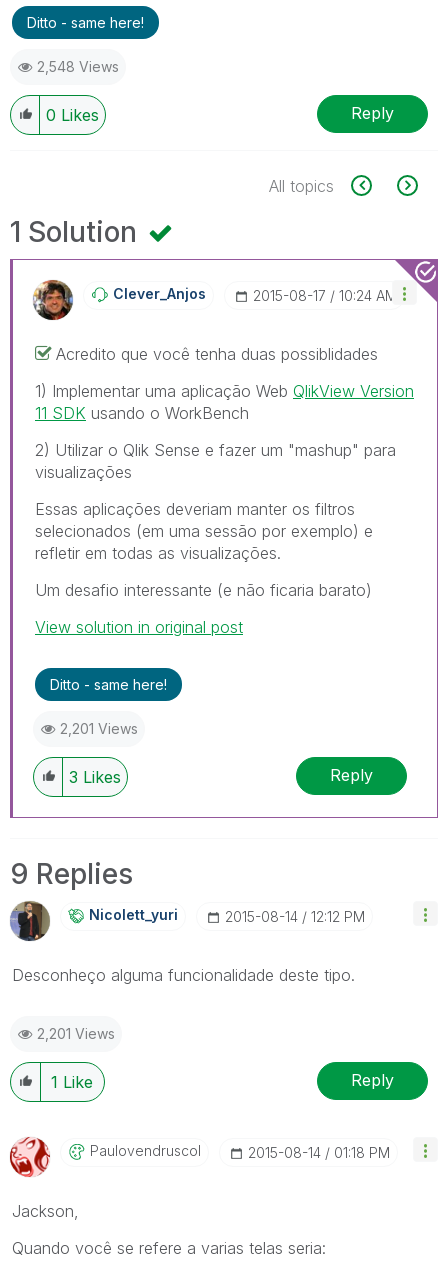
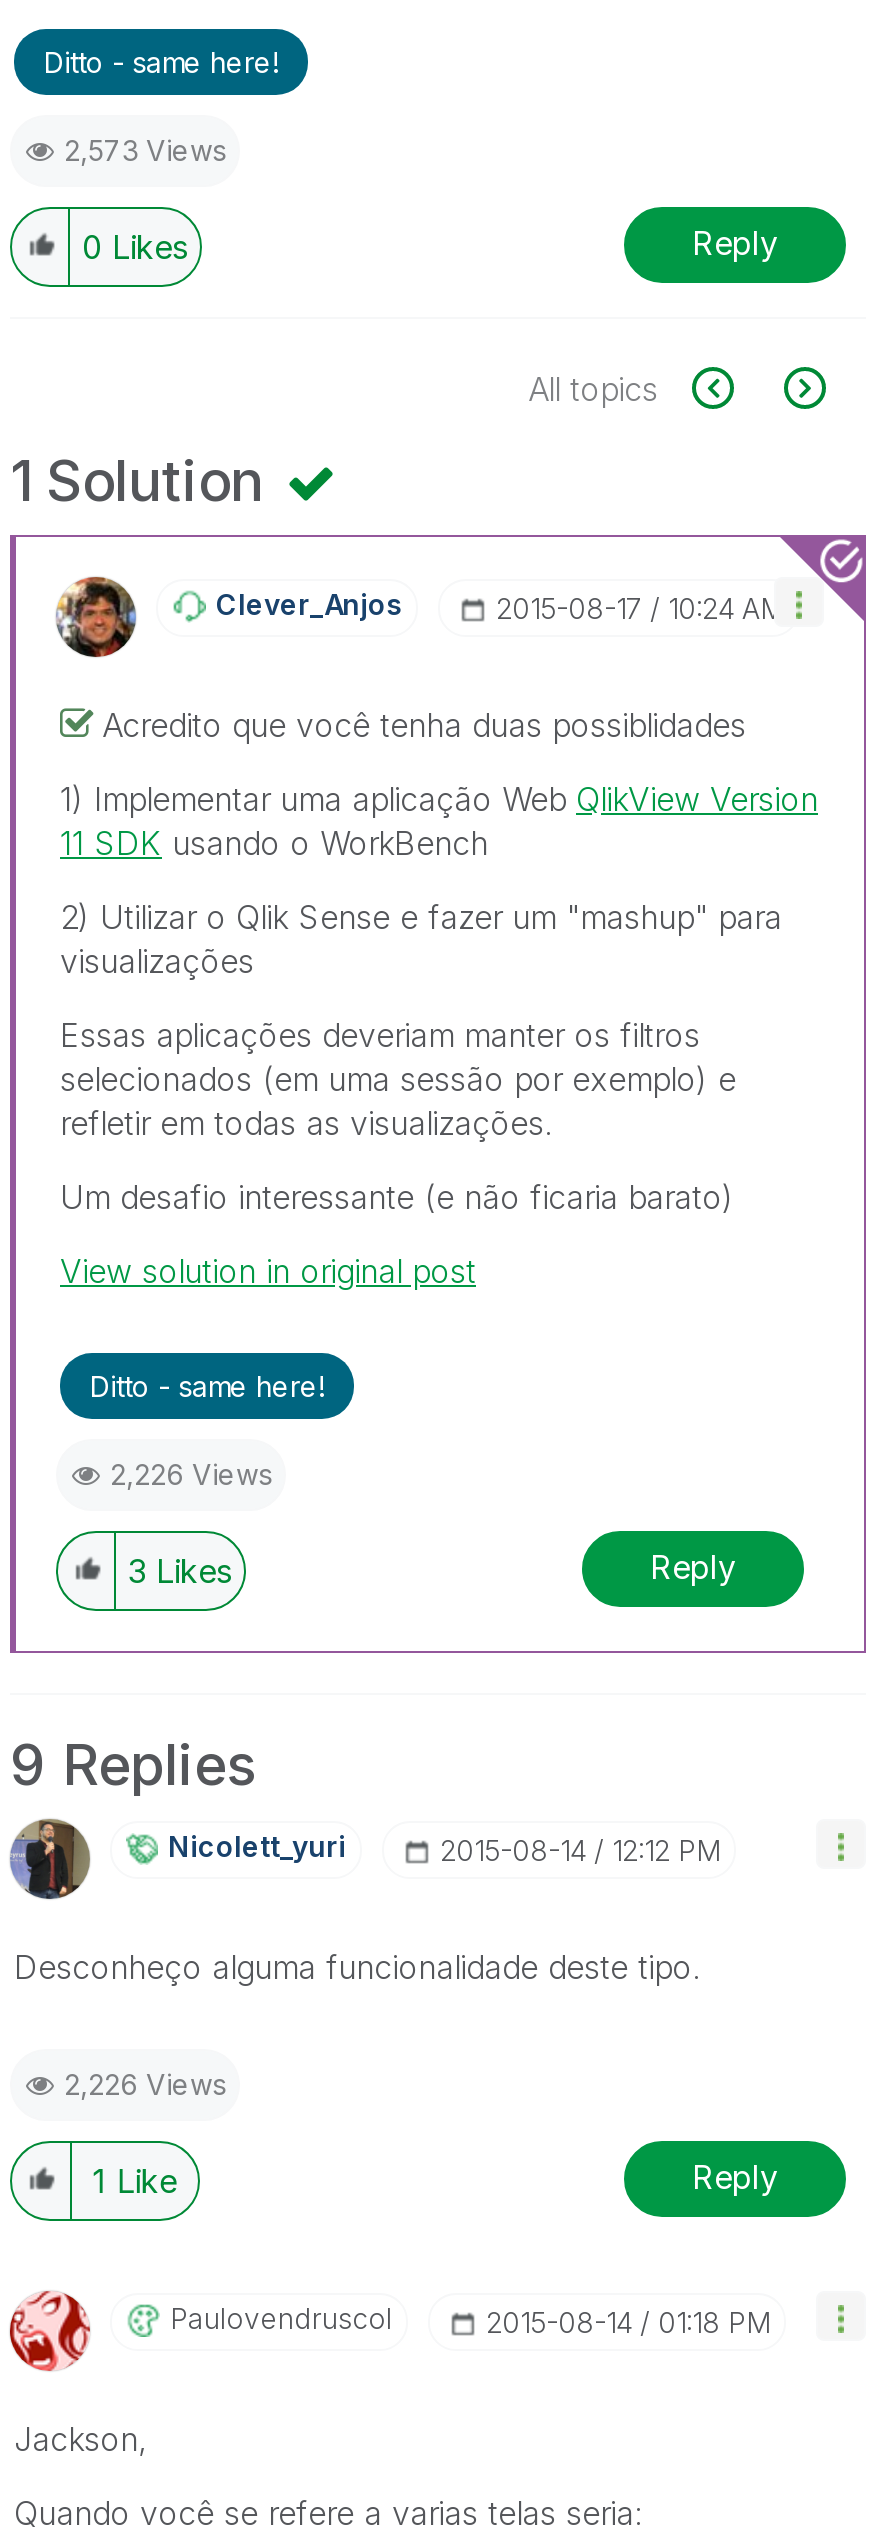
- 2,548 Views
+ 2,573 Views

- 2,201 Views
+ 2,226 Views

- 2,201 Views
+ 2,226 Views
